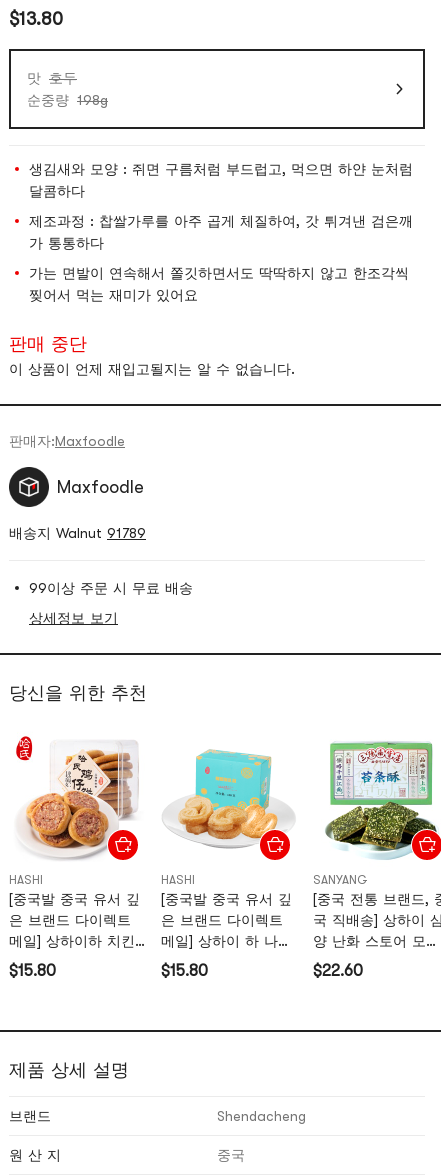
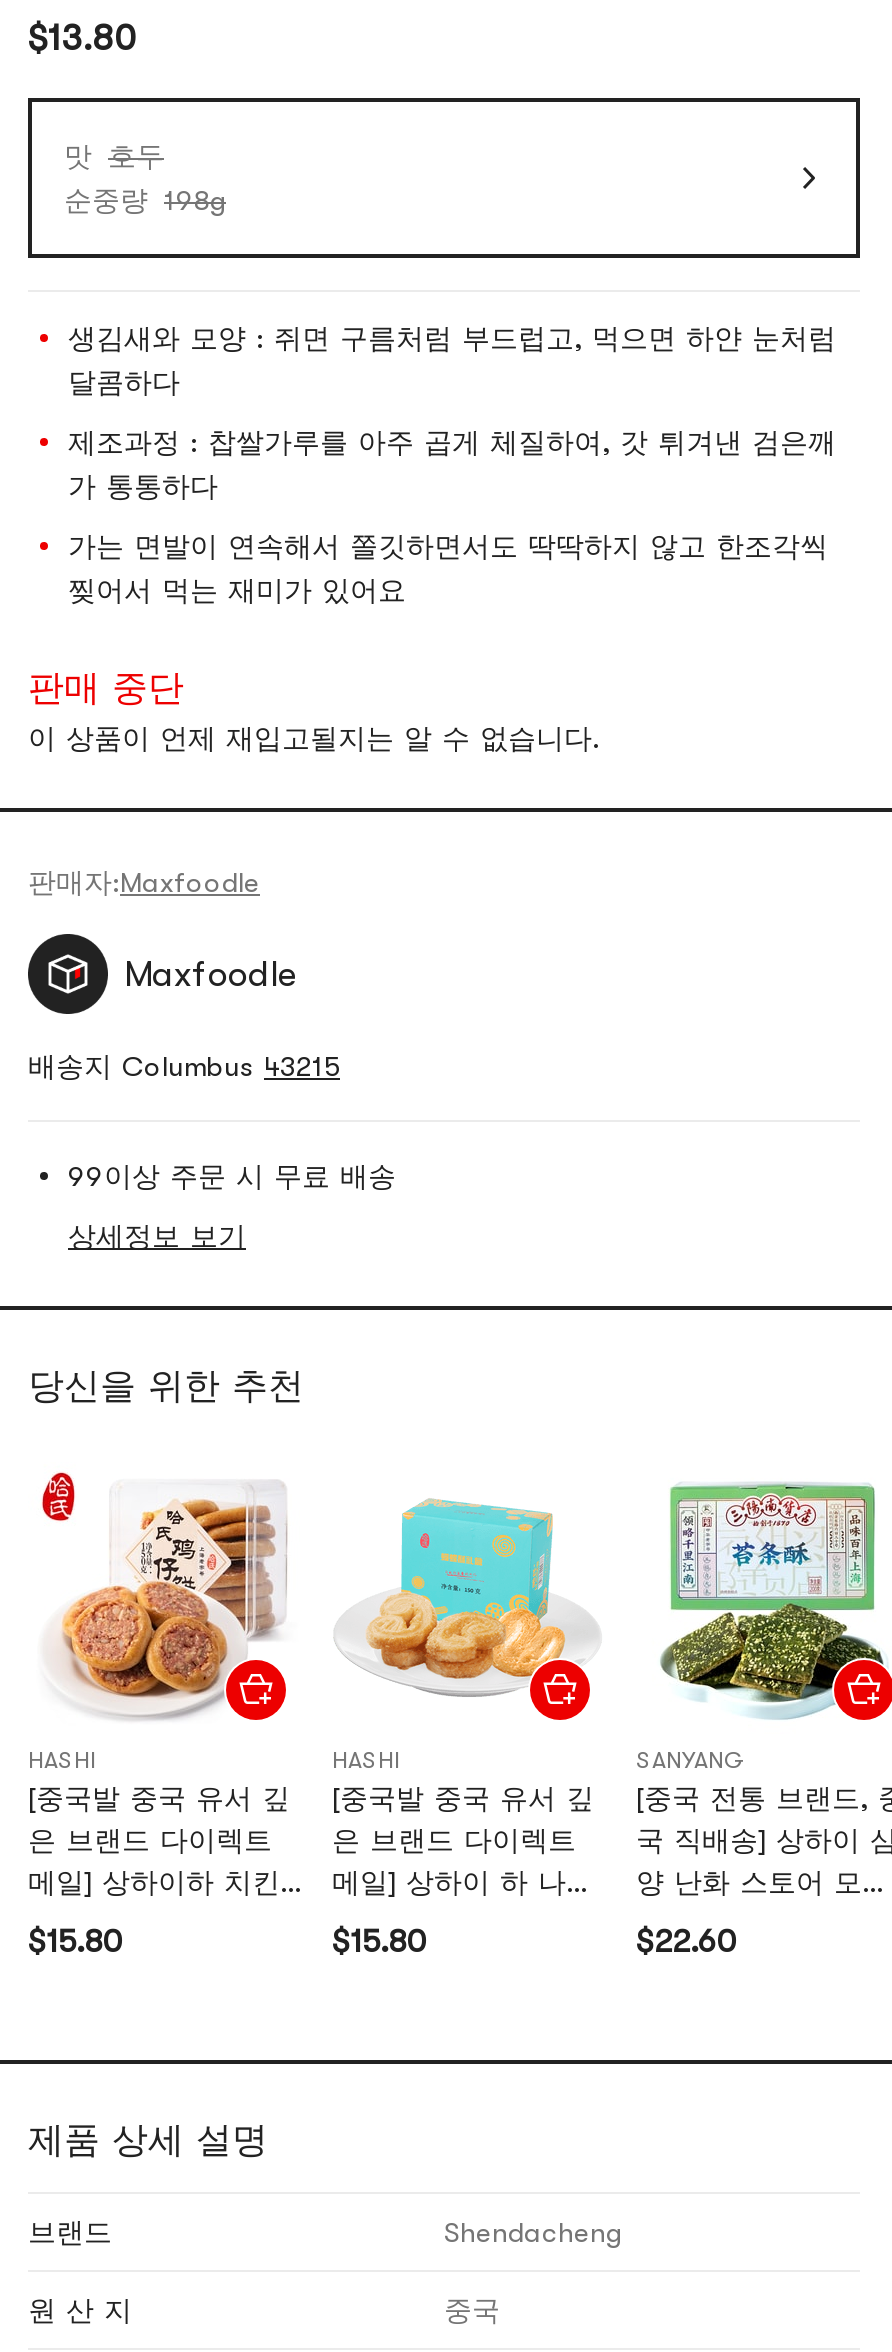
- 배송지 Walnut 91789
+ 배송지 Columbus 43215
